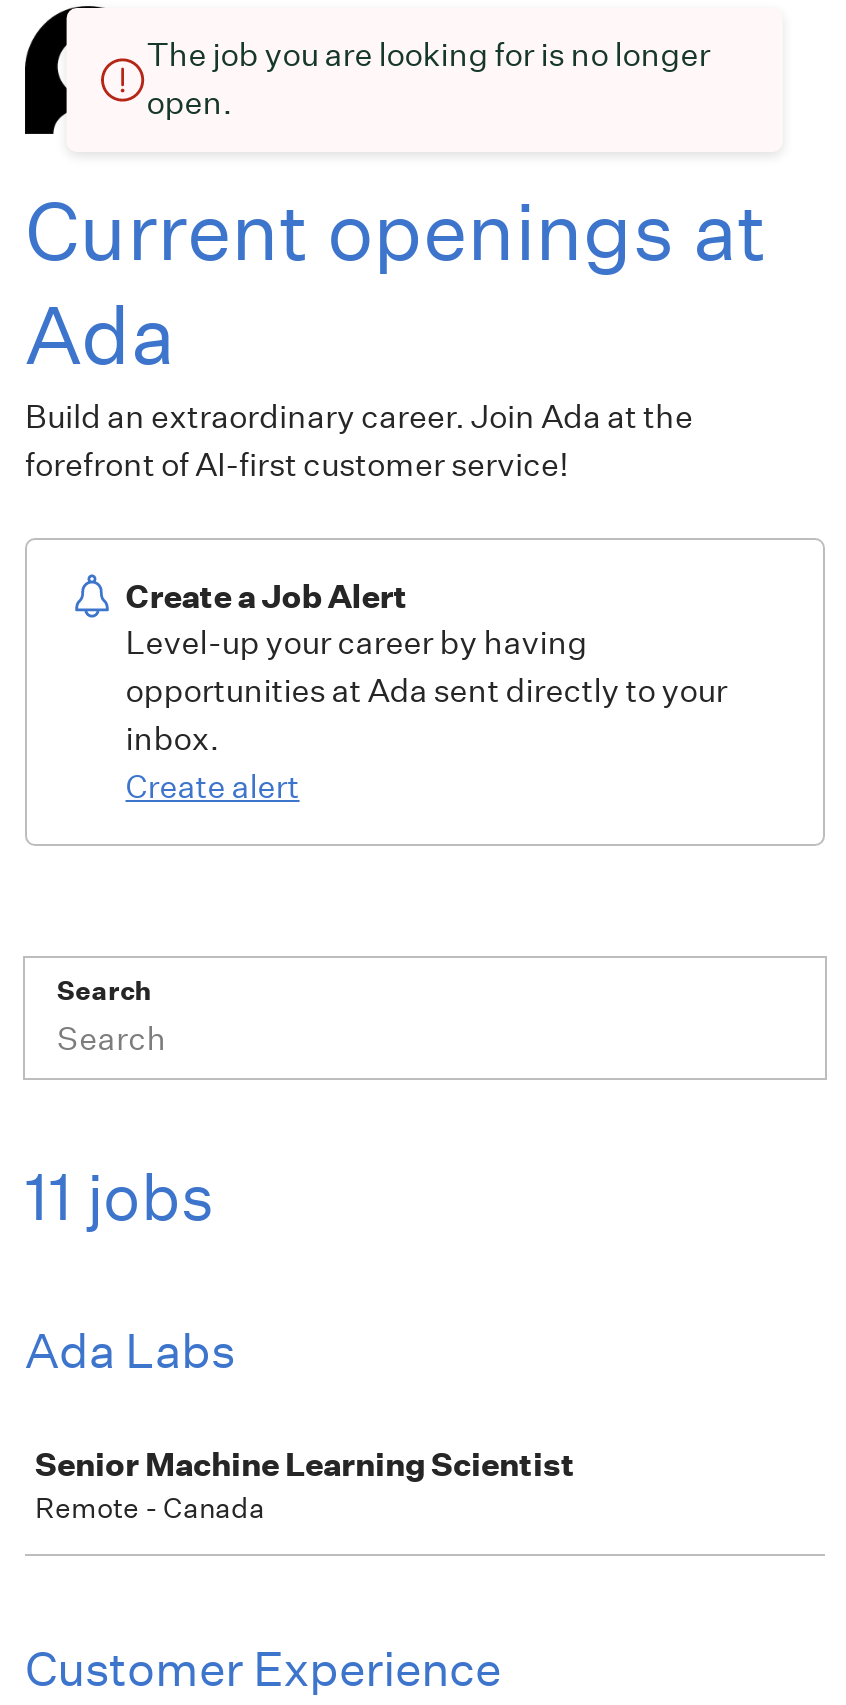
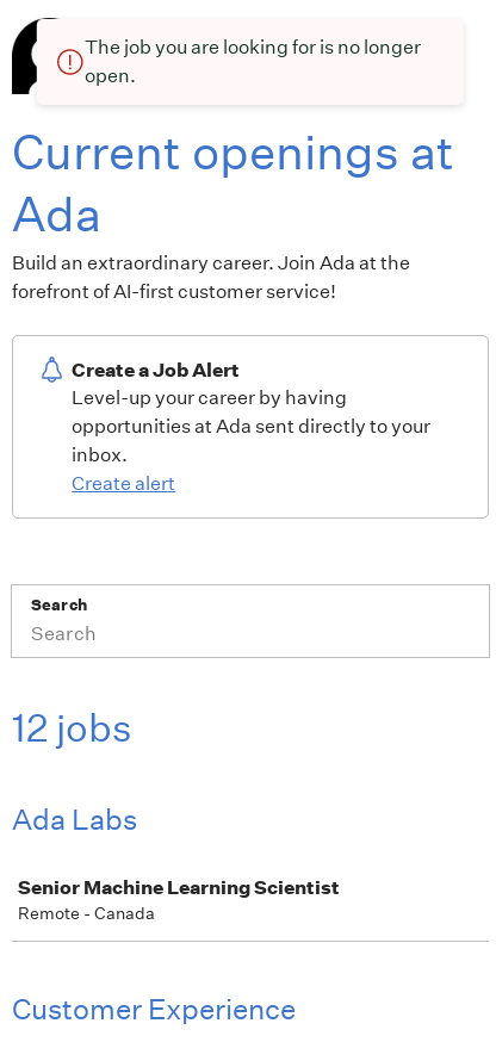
- 11 jobs
+ 12 jobs
